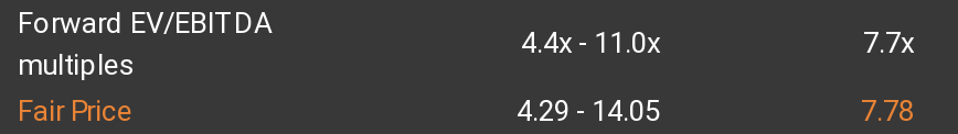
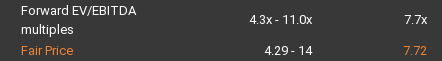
- 4.4x - 11.0x
+ 4.3x - 11.0x

- 4.29 - 14.05
+ 4.29 - 14

- 7.78
+ 7.72
